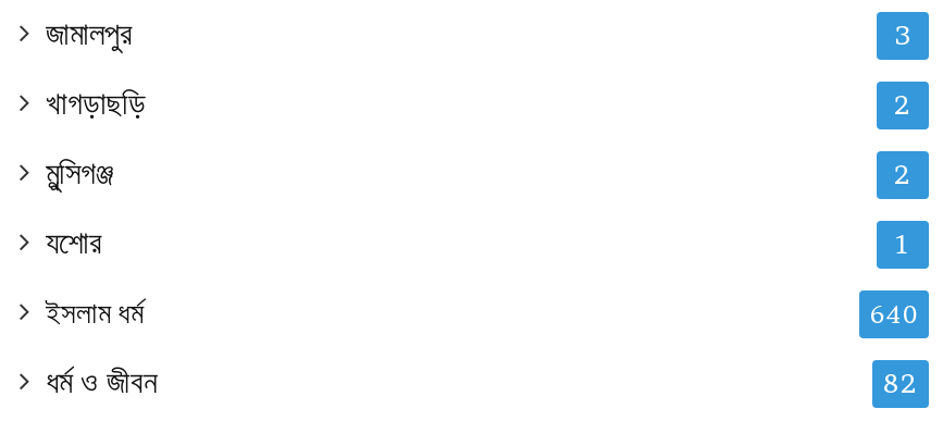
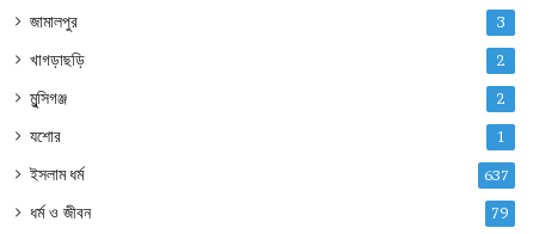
- 640
+ 637

- 82
+ 79
